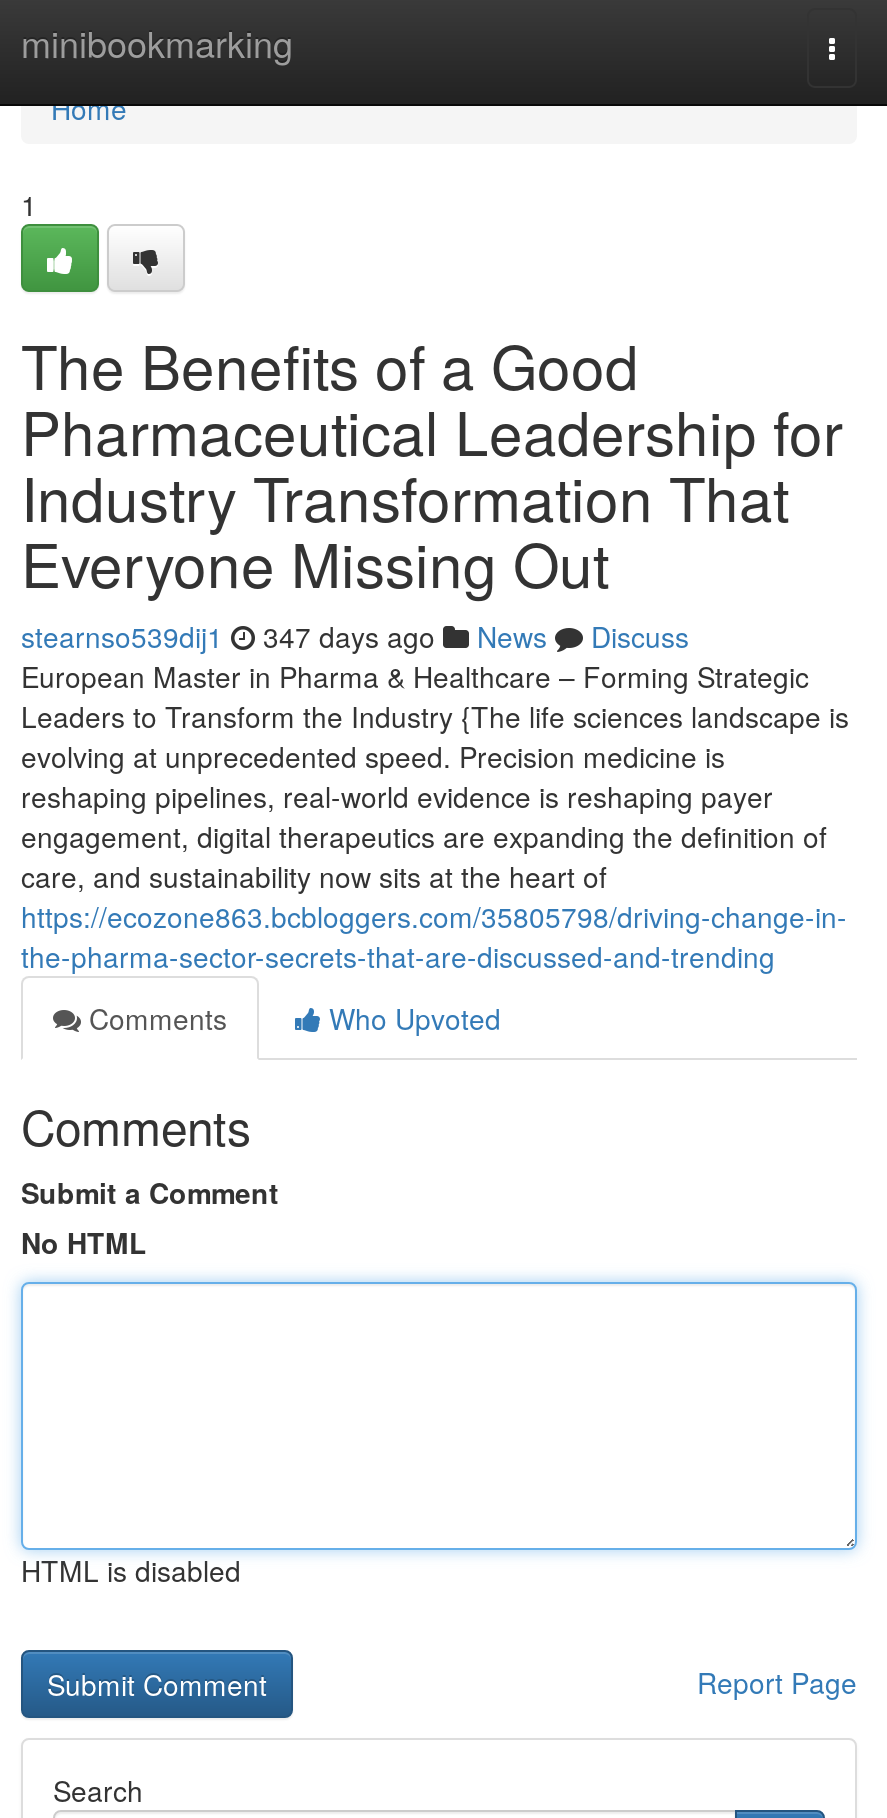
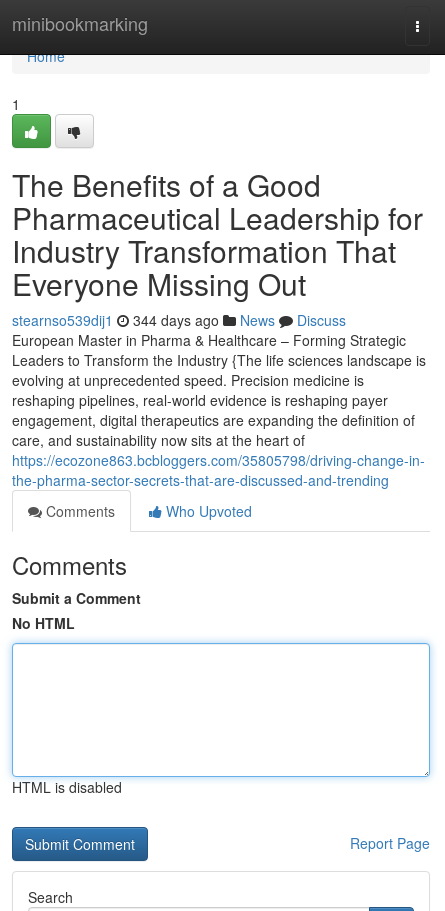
- stearnso539dij1 347 days ago News Discuss
+ stearnso539dij1 344 days ago News Discuss
